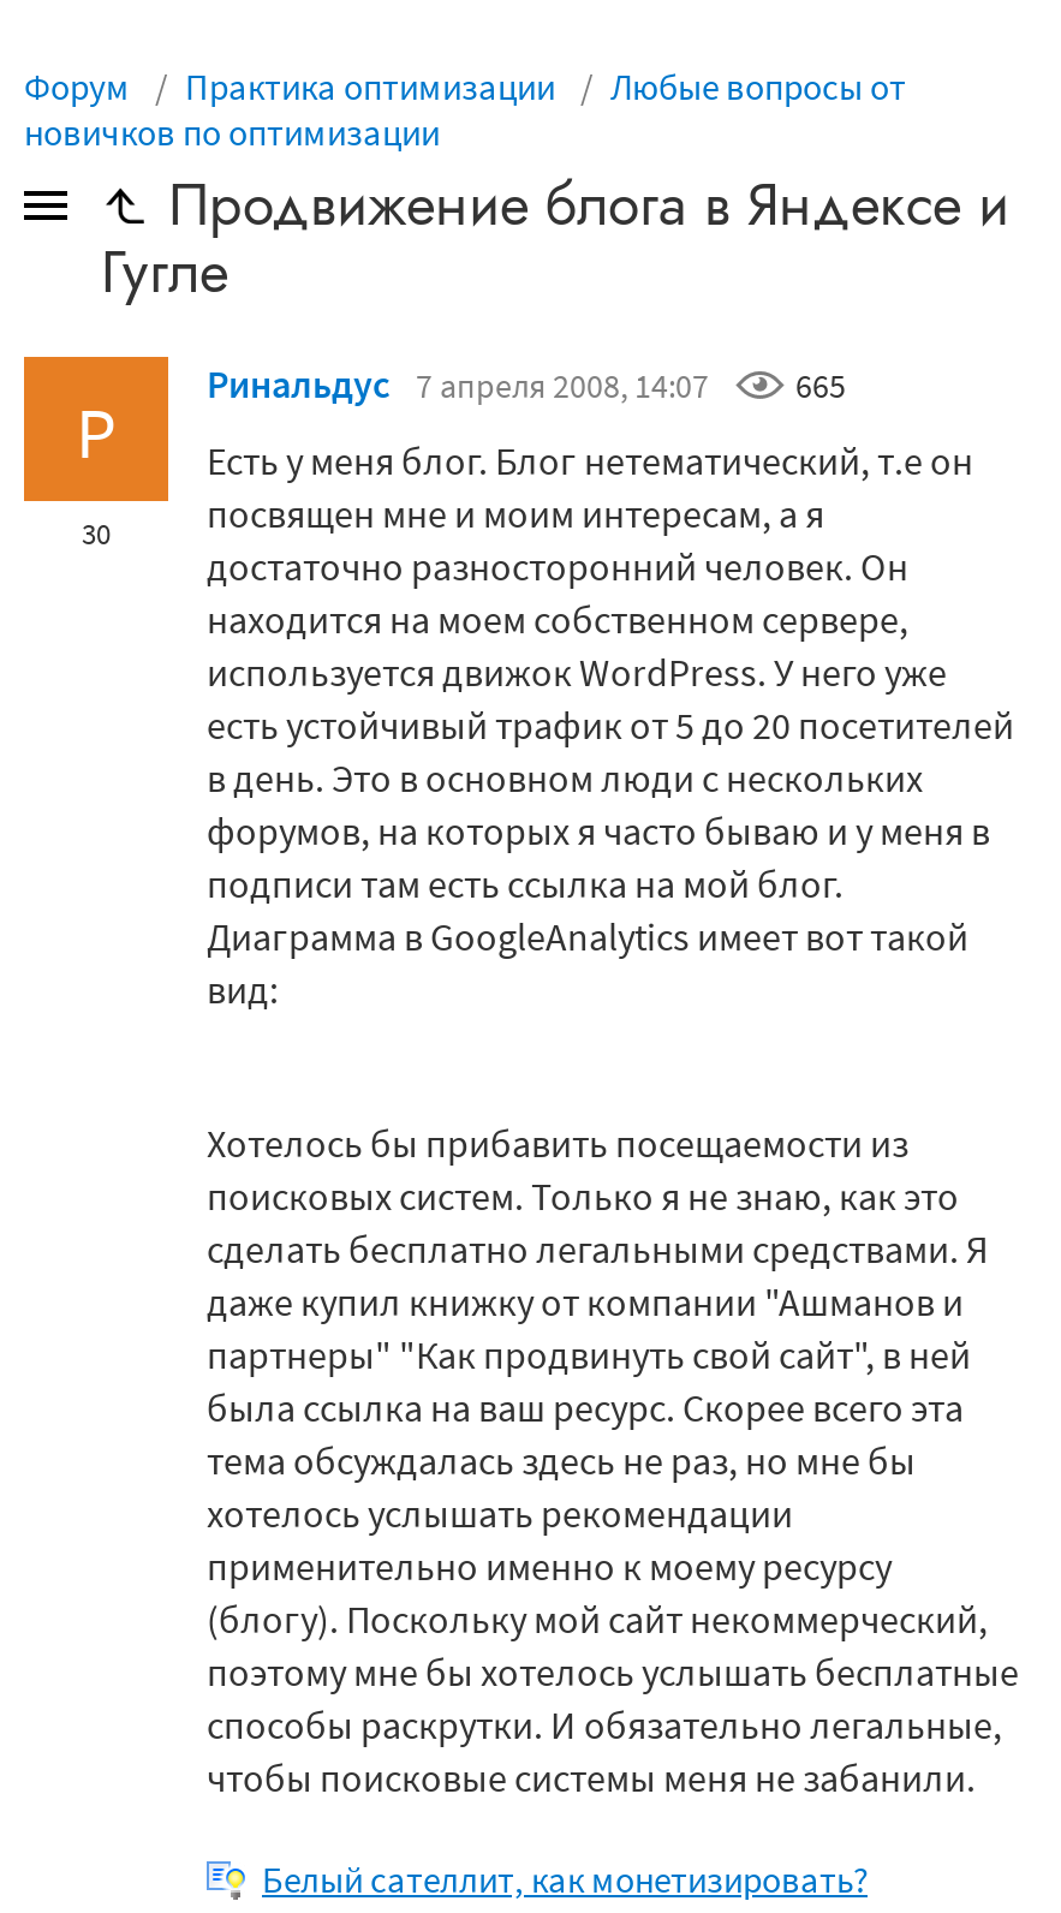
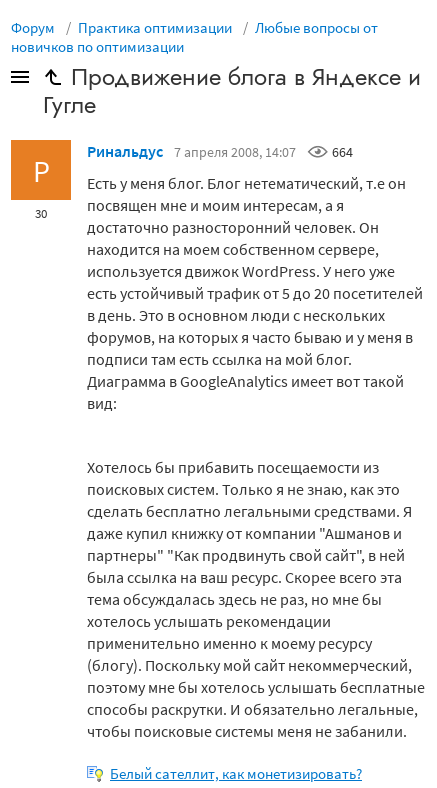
- Ринальдус 7 апреля 2008, 14:07 665
+ Ринальдус 7 апреля 2008, 14:07 664
